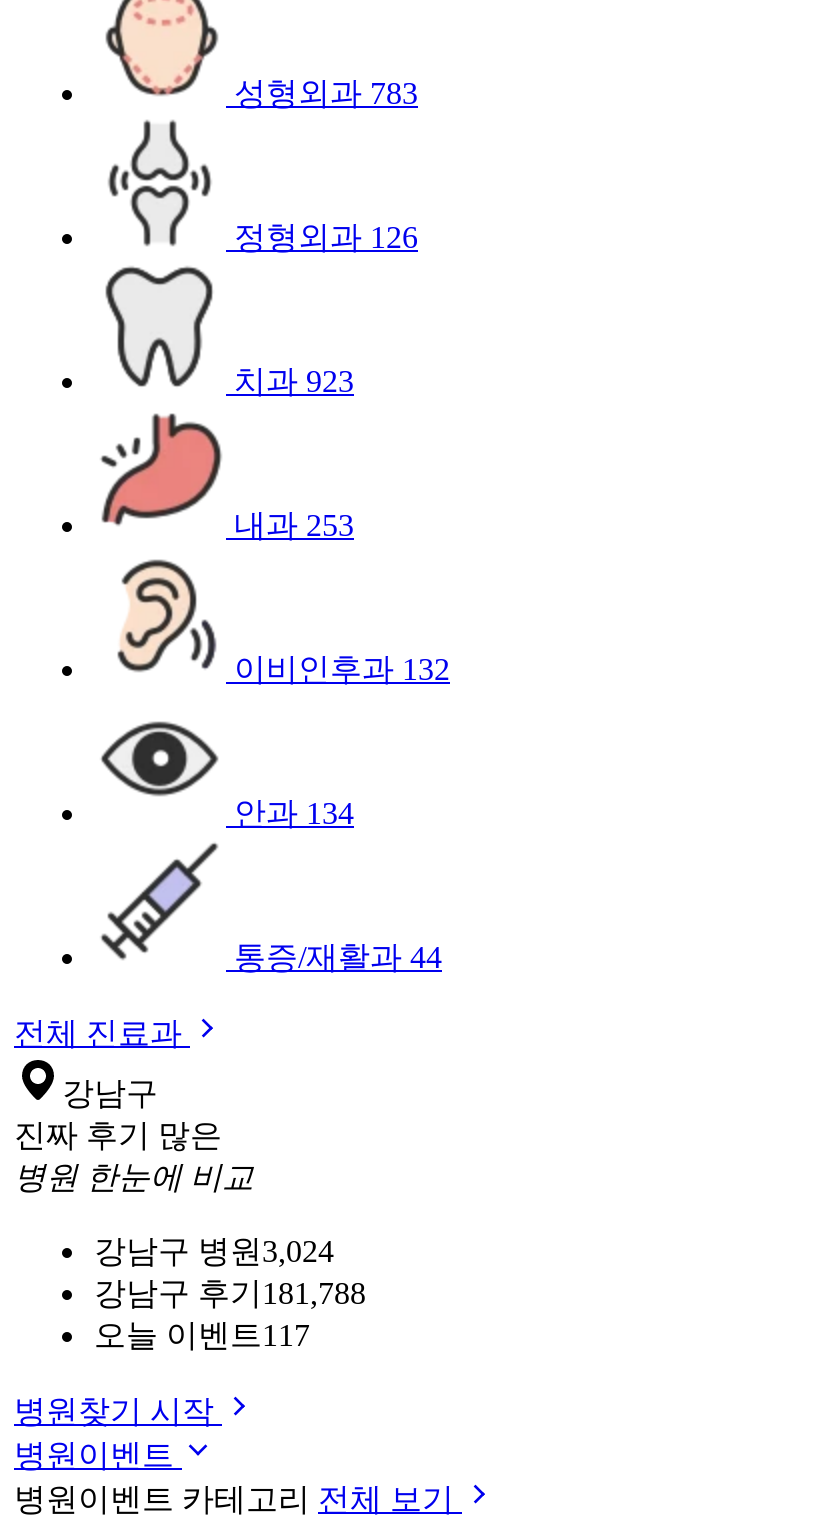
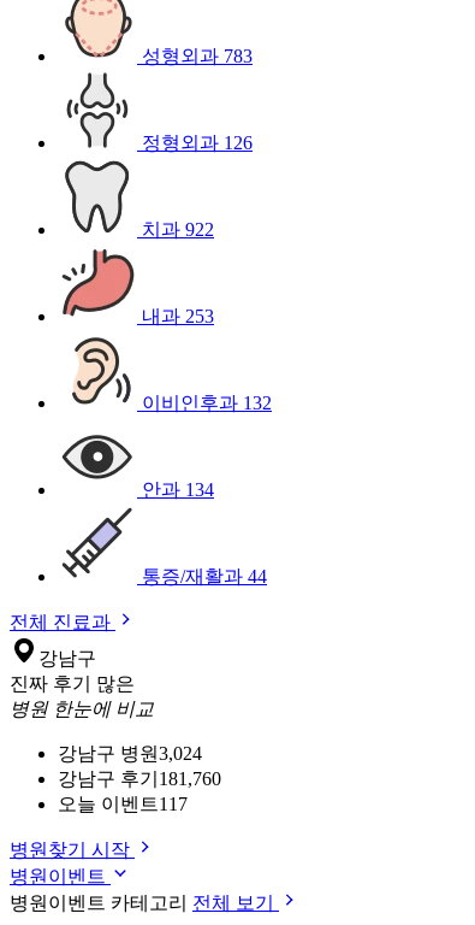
- 치과 923
+ 치과 922

- 강남구 후기 181,788
+ 강남구 후기 181,760
